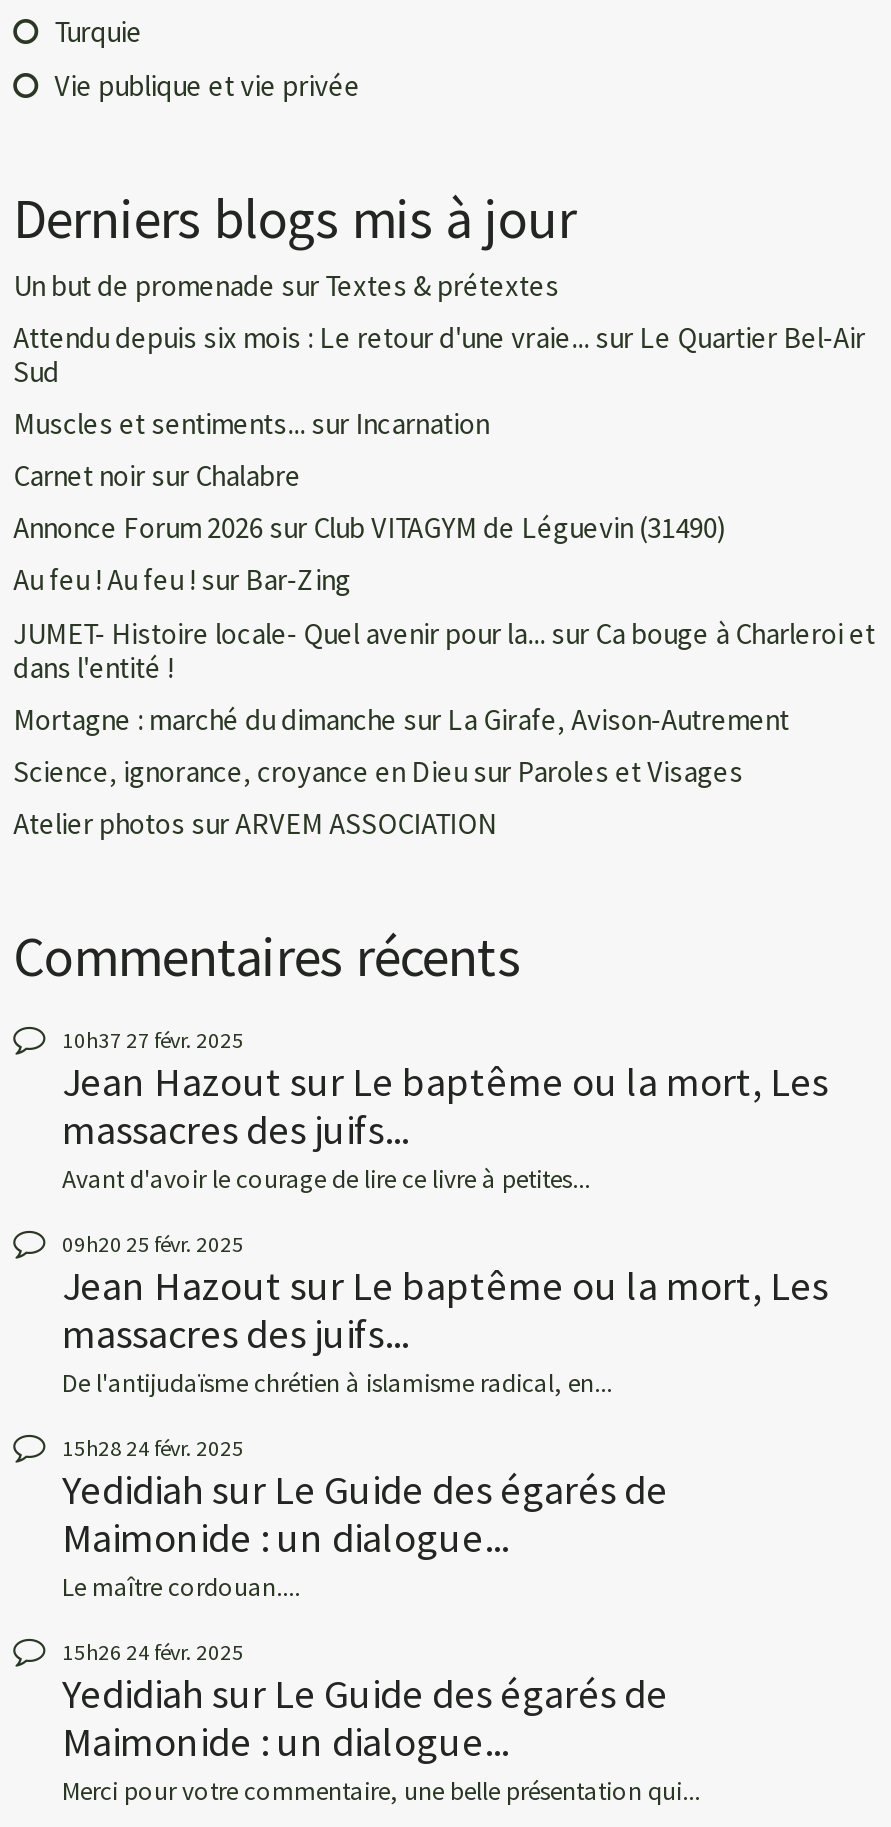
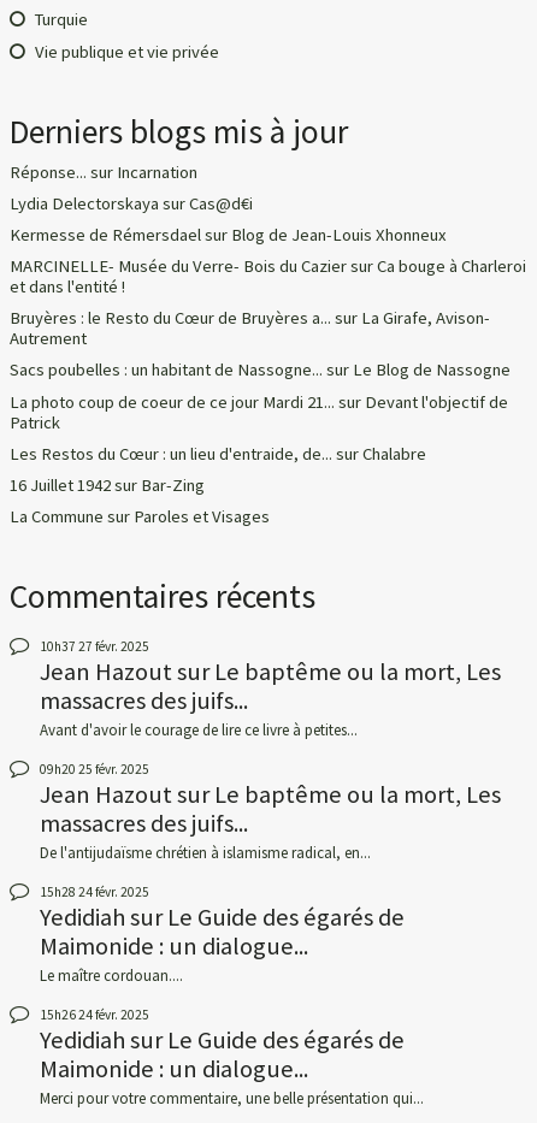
- Un but de promenade sur Textes & prétextes
+ Réponse... sur Incarnation

- Attendu depuis six mois : Le retour d'une vraie... sur Le Quartier Bel-Air
- Sud
+ Lydia Delectorskaya sur Cas@d€i

- Muscles et sentiments... sur Incarnation
+ Kermesse de Rémersdael sur Blog de Jean-Louis Xhonneux

- Carnet noir sur Chalabre
+ MARCINELLE- Musée du Verre- Bois du Cazier sur Ca bouge à Charleroi
+ et dans l'entité !

- Annonce Forum 2026 sur Club VITAGYM de Léguevin (31490)
+ Bruyères : le Resto du Cœur de Bruyères a... sur La Girafe, Avison-
+ Autrement

- Au feu ! Au feu ! sur Bar-Zing
+ Sacs poubelles : un habitant de Nassogne... sur Le Blog de Nassogne

- JUMET- Histoire locale- Quel avenir pour la... sur Ca bouge à Charleroi et
- dans l'entité !
+ La photo coup de coeur de ce jour Mardi 21... sur Devant l'objectif de
+ Patrick

- Mortagne : marché du dimanche sur La Girafe, Avison-Autrement
+ Les Restos du Cœur : un lieu d'entraide, de... sur Chalabre

- Science, ignorance, croyance en Dieu sur Paroles et Visages
+ 16 Juillet 1942 sur Bar-Zing

- Atelier photos sur ARVEM ASSOCIATION
+ La Commune sur Paroles et Visages
